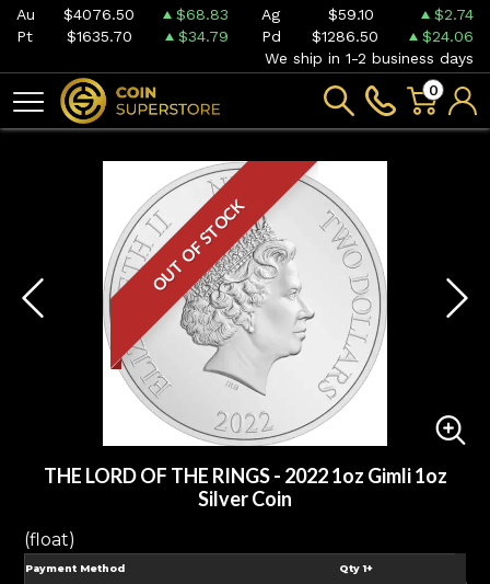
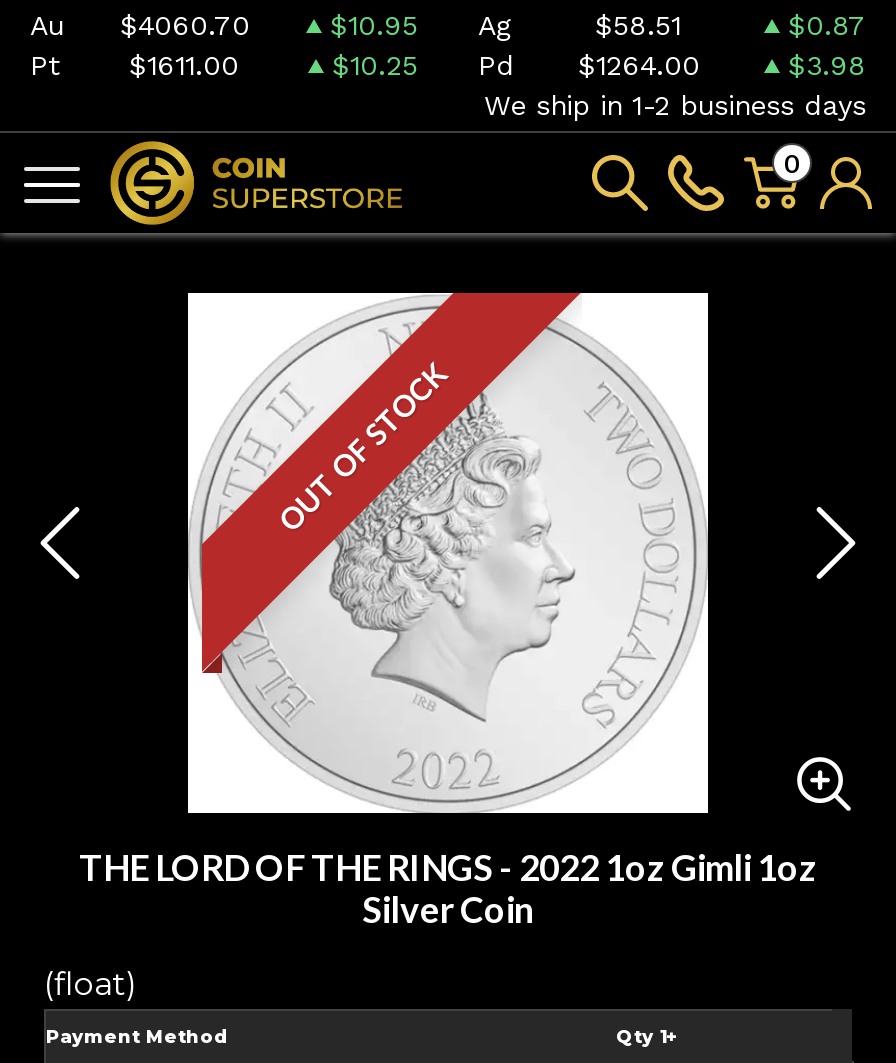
- Au $4076.50
+ Au $4060.70

- $68.83 Ag
+ $10.95 Ag

- $59.10
+ $58.51

- $2.74
+ $0.87

- $1635.70
+ $1611.00

- $34.79
+ $10.25

- $1286.50
+ $1264.00

- $24.06
+ $3.98
